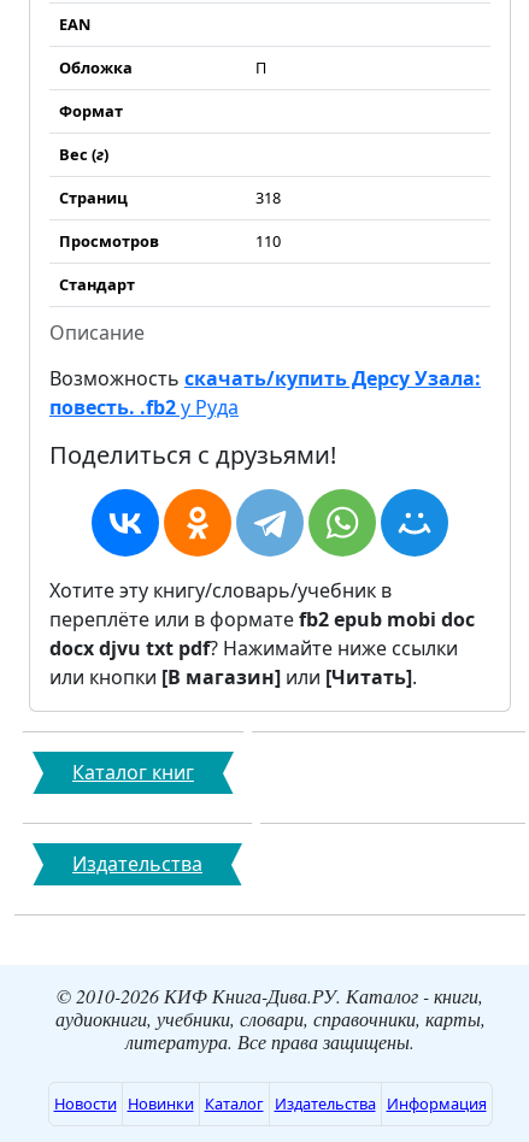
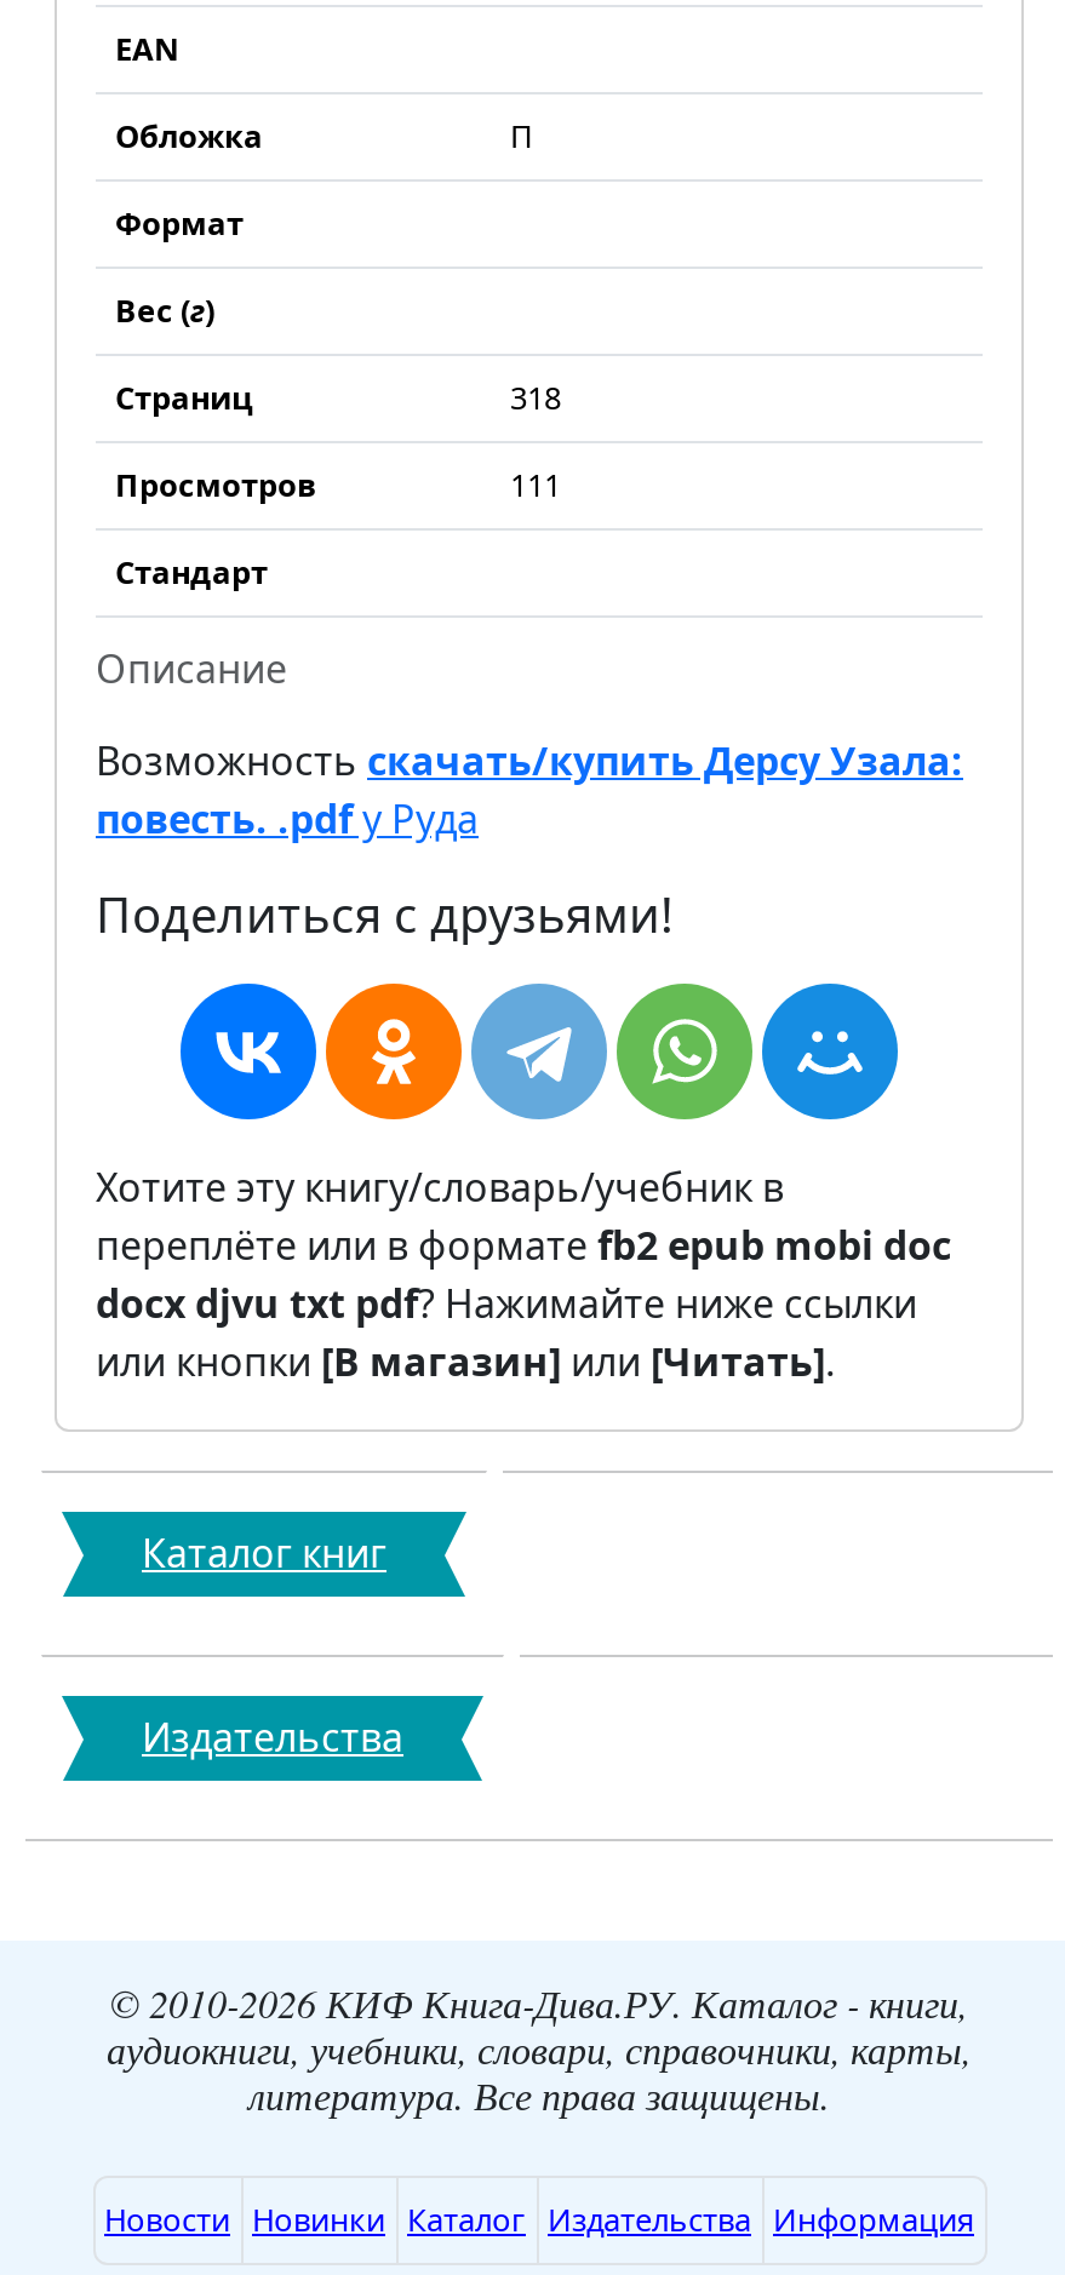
- 110
+ 111

- повесть. .fb2у Руда
+ повесть. .pdfу Руда
